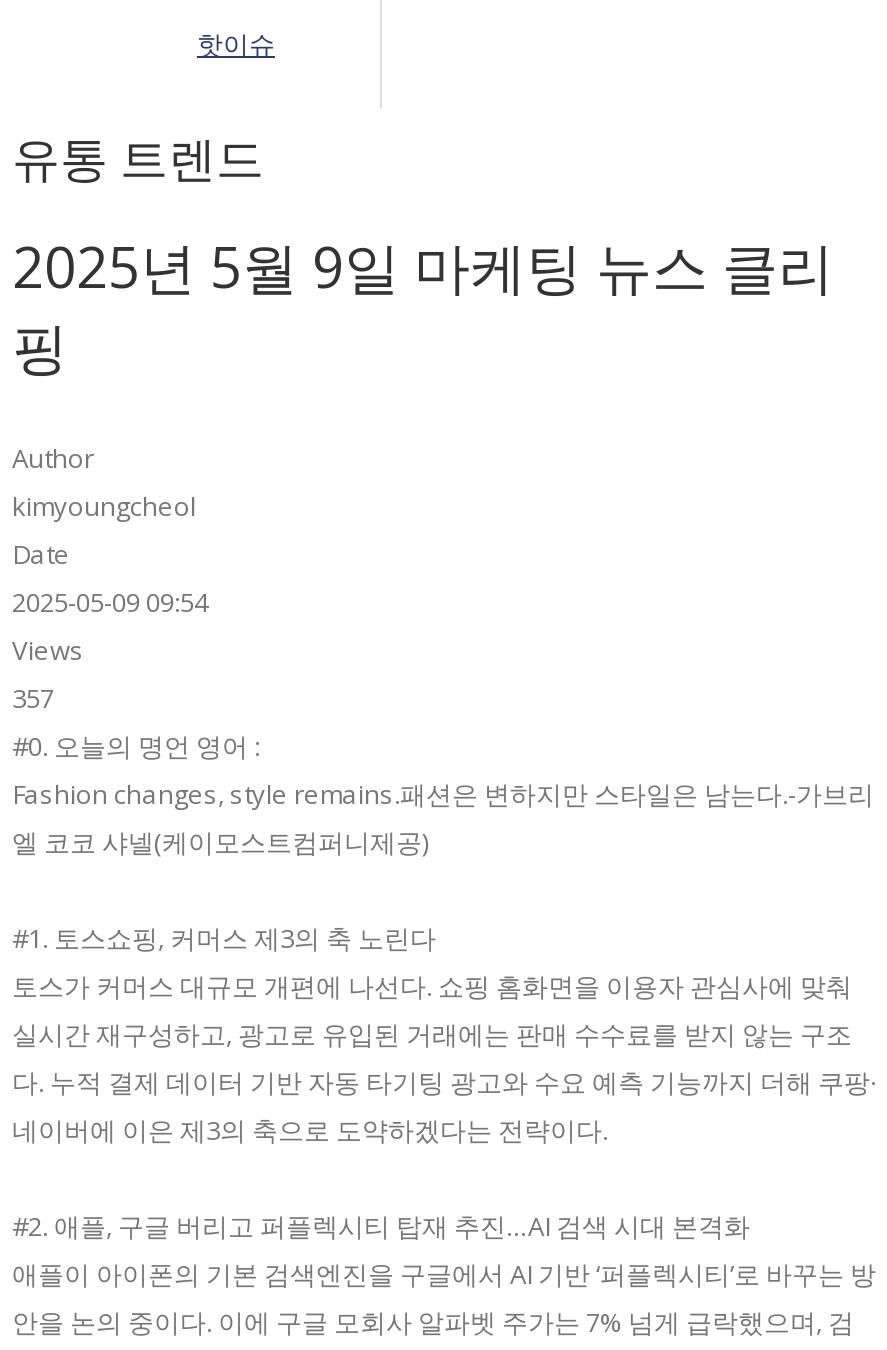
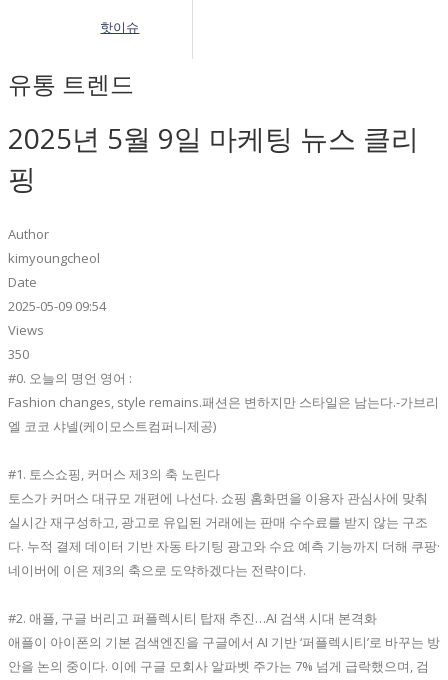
- 357
+ 350
